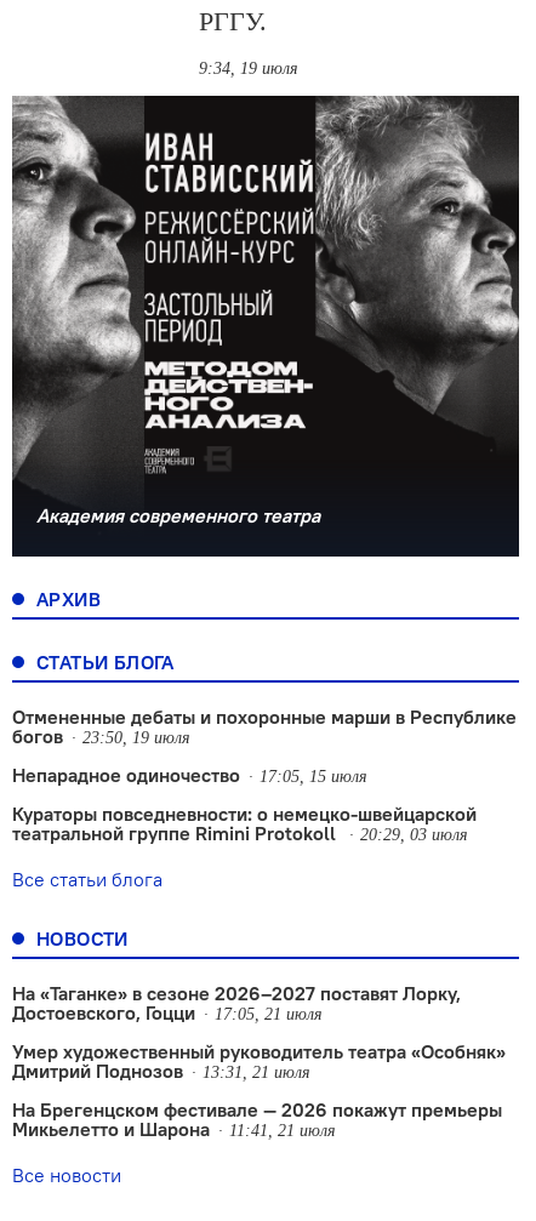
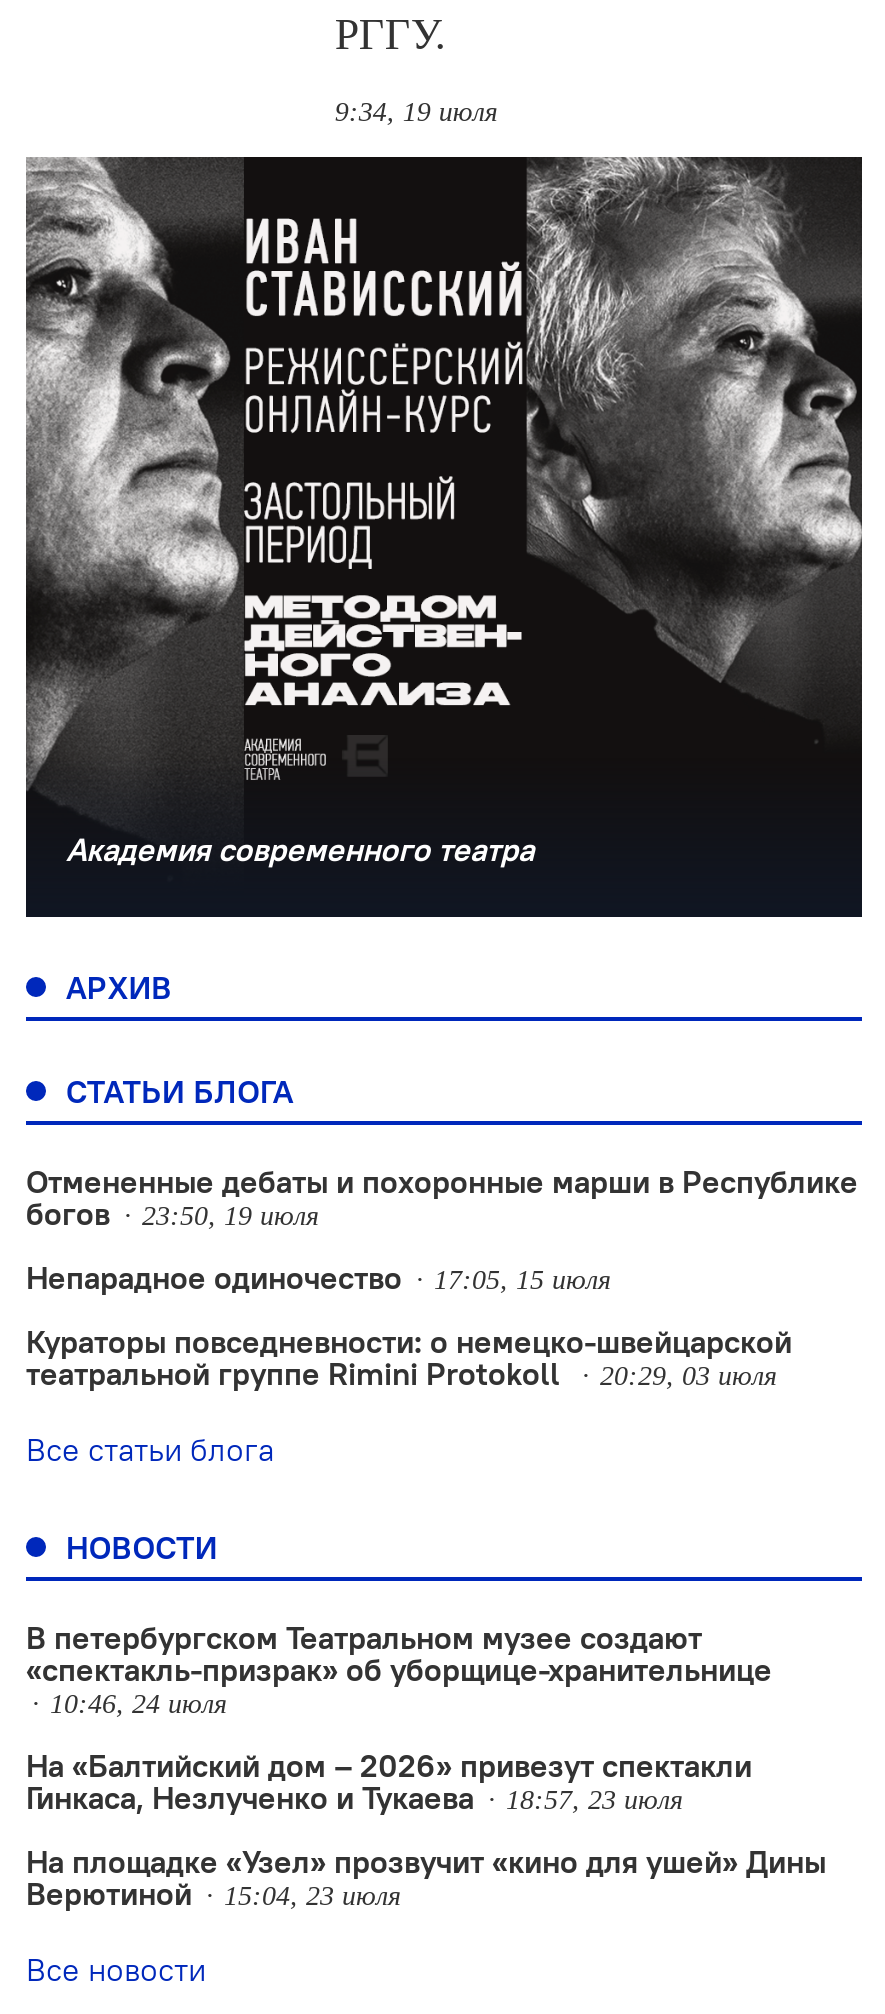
- На «Таганке» в сезоне 2026–2027 поставят Лорку,
- Достоевского, Гоцци
- 17:05, 21 июля
+ В петербургском Театральном музее создают
+ «спектакль-призрак» об уборщице-хранительнице
+ 10:46, 24 июля

- Умер художественный руководитель театра «Особняк»
- Дмитрий Поднозов
- 13:31, 21 июля
+ На «Балтийский дом – 2026» привезут спектакли
+ Гинкаса, Незлученко и Тукаева
+ 18:57, 23 июля

- На Брегенцском фестивале — 2026 покажут премьеры
- Микьелетто и Шарона
- 11:41, 21 июля
+ На площадке «Узел» прозвучит «кино для ушей» Дины
+ Верютиной
+ 15:04, 23 июля
